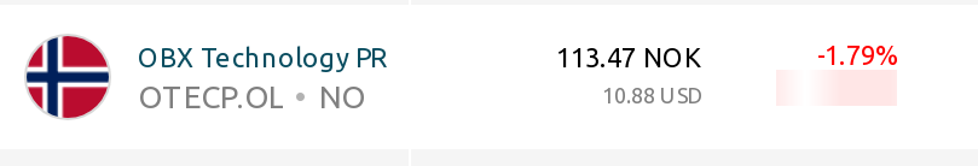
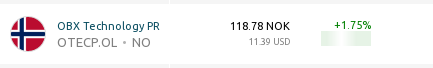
- 113.47 NOK
+ 118.78 NOK

- -1.79
+ +1.75

- 10.88 USD
+ 11.39 USD
